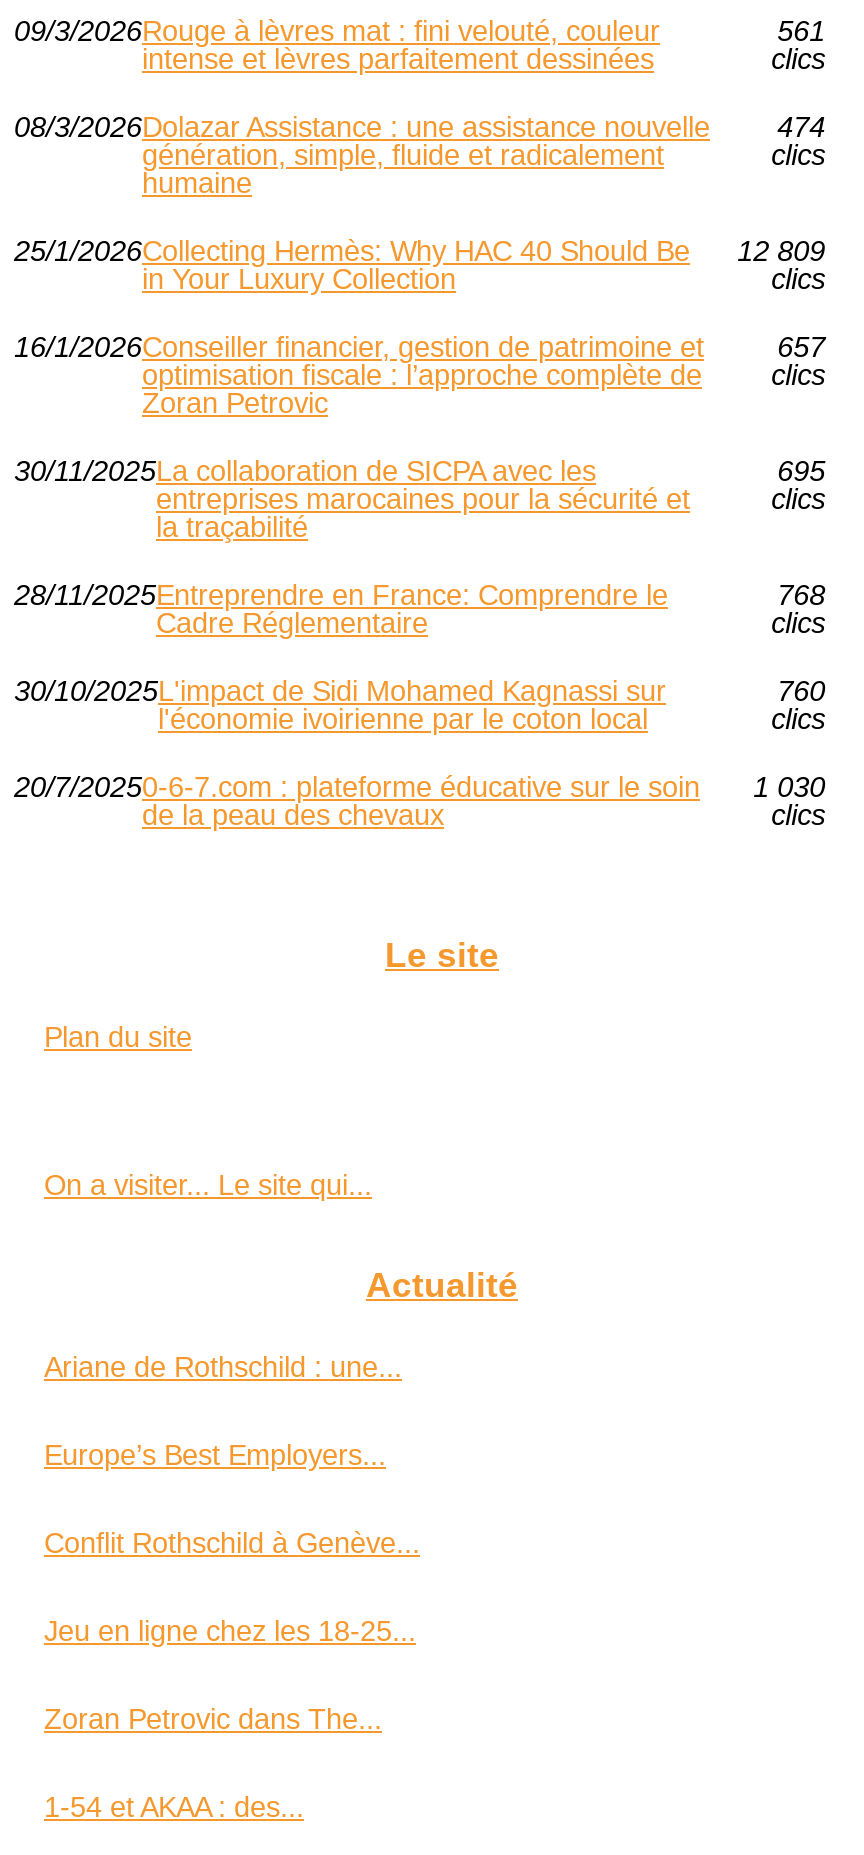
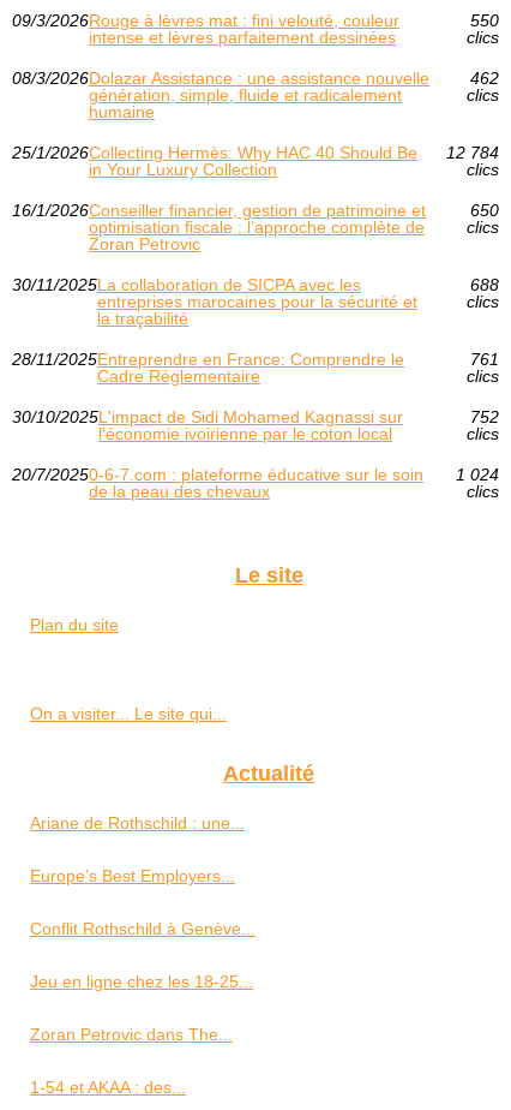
- 561
+ 550

- 474
+ 462

- 25/1/2026 Collecting Hermès: Why HAC 40 Should Be 12 809
+ 25/1/2026 Collecting Hermès: Why HAC 40 Should Be 12 784

- 657
+ 650

- 695
+ 688

- 768
+ 761

- 760
+ 752

- 20/7/2025 0-6-7.com : plateforme éducative sur le soin 1 030
+ 20/7/2025 0-6-7.com : plateforme éducative sur le soin 1 024
